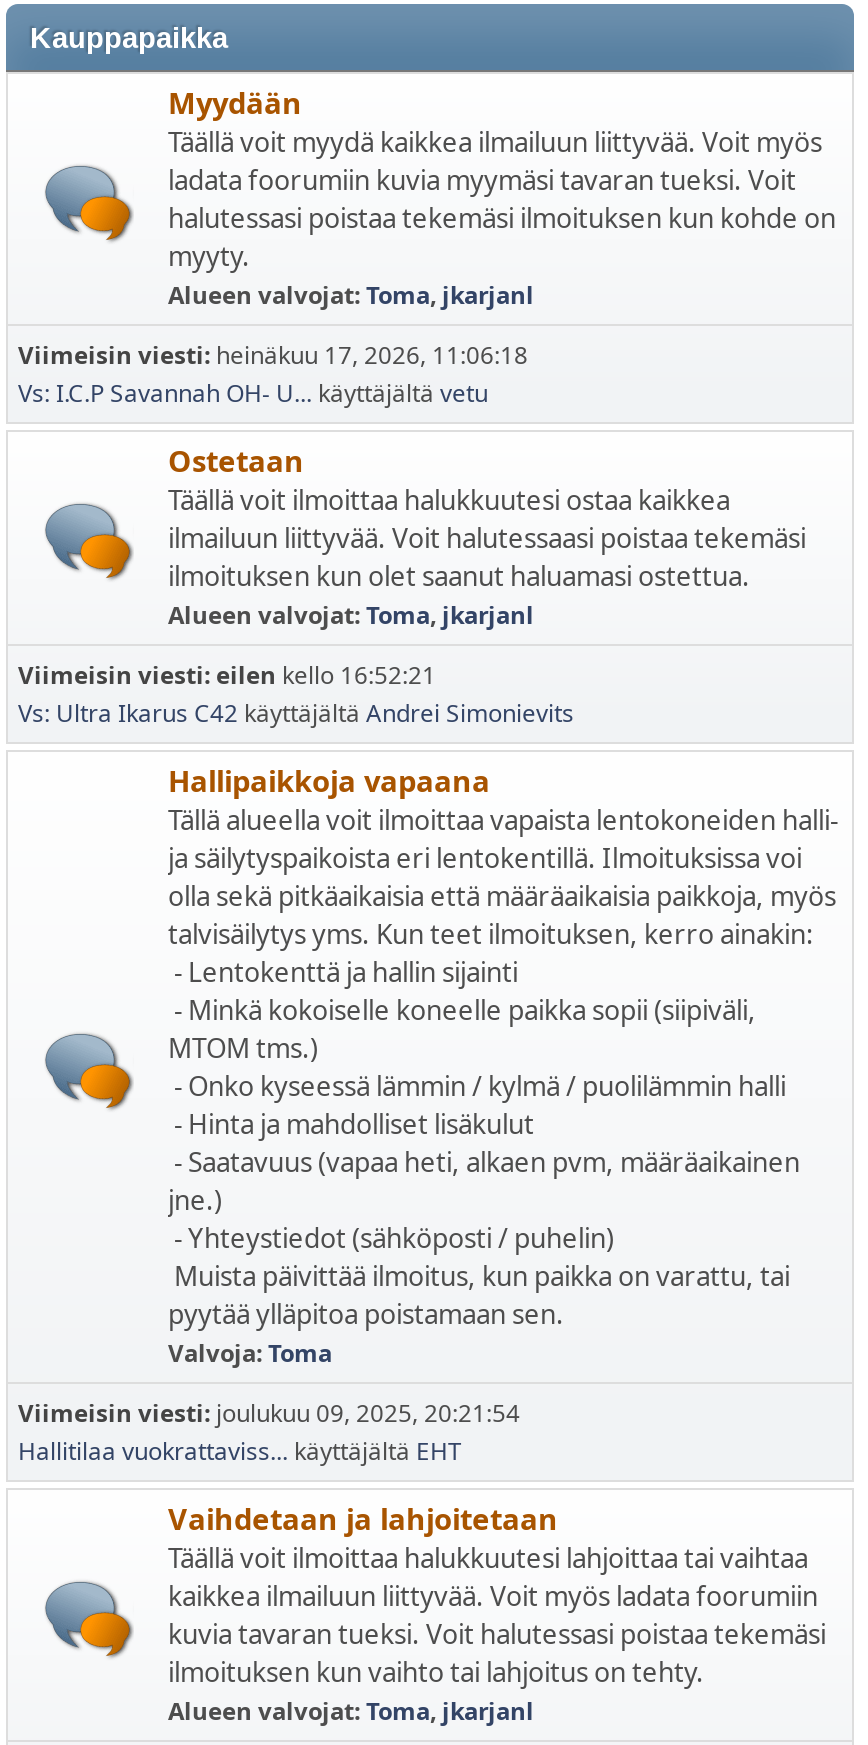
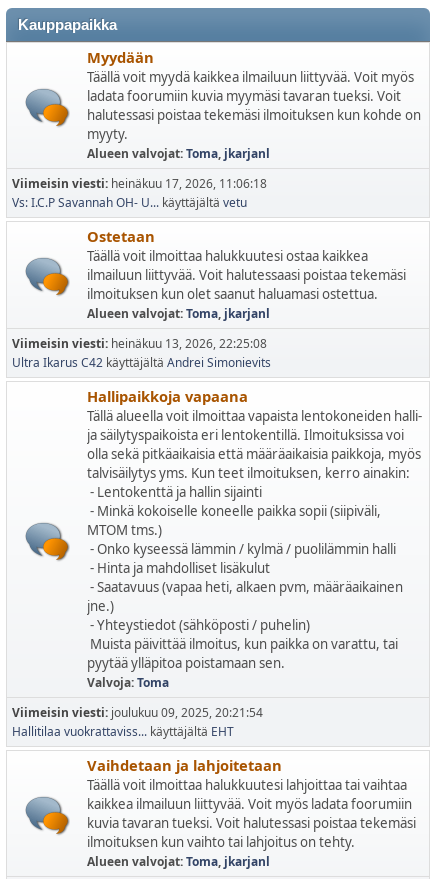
- Viimeisin viesti: eilen kello 16:52:21
- Vs: Ultra Ikarus C42 käyttäjältä Andrei Simonievits
+ Viimeisin viesti: heinäkuu 13, 2026, 22:25:08
+ Ultra Ikarus C42 käyttäjältä Andrei Simonievits
